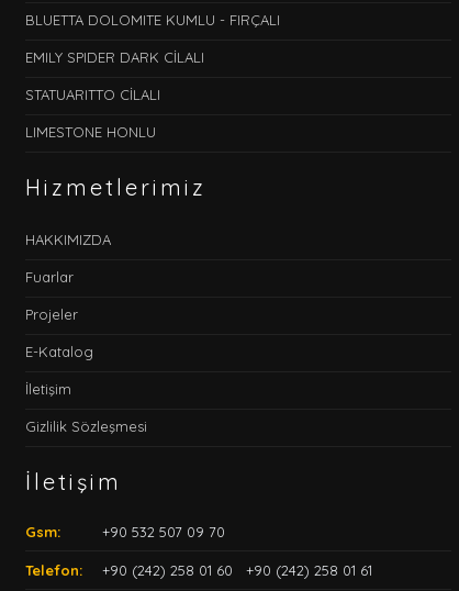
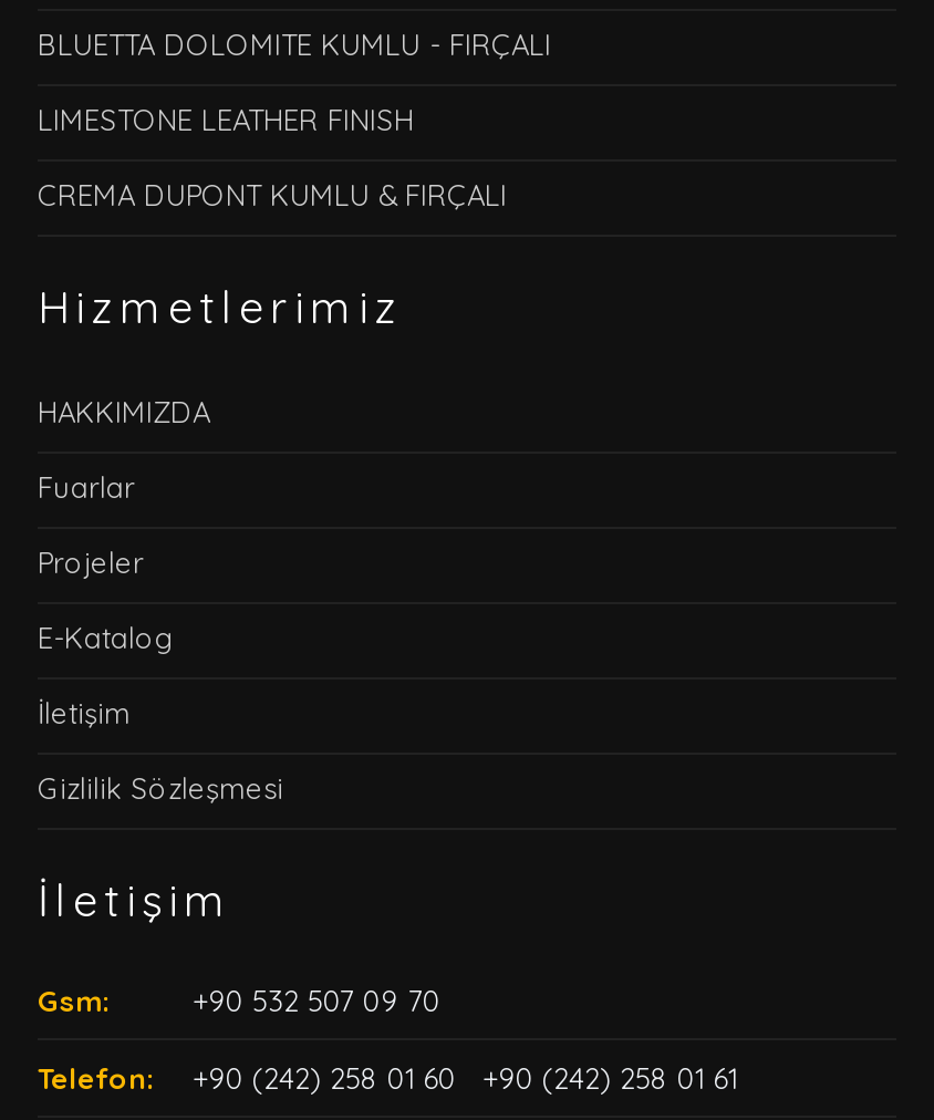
- EMILY SPIDER DARK CİLALI
- STATUARITTO CİLALI
- LIMESTONE HONLU
+ LIMESTONE LEATHER FINISH
+ CREMA DUPONT KUMLU & FIRÇALI
